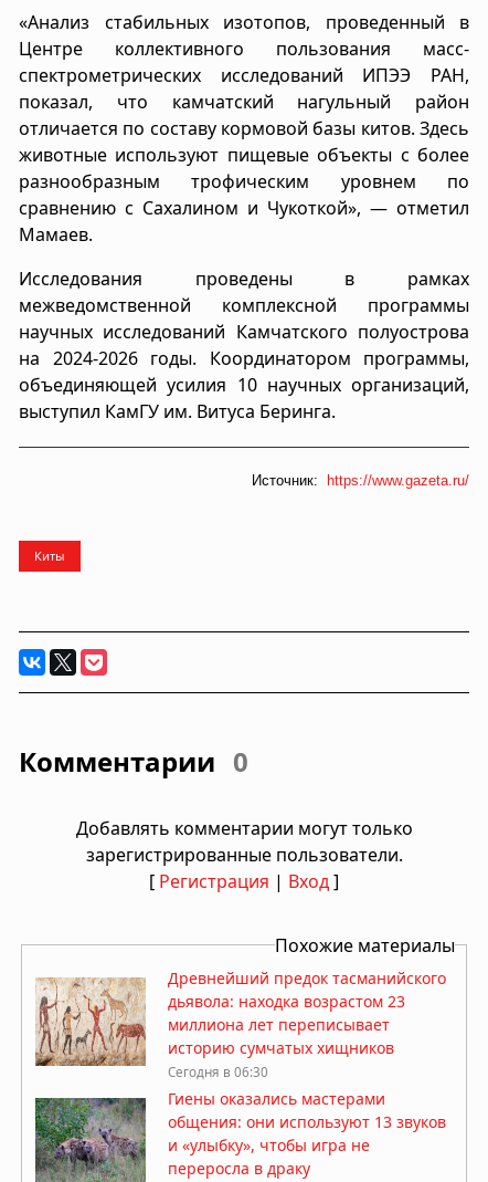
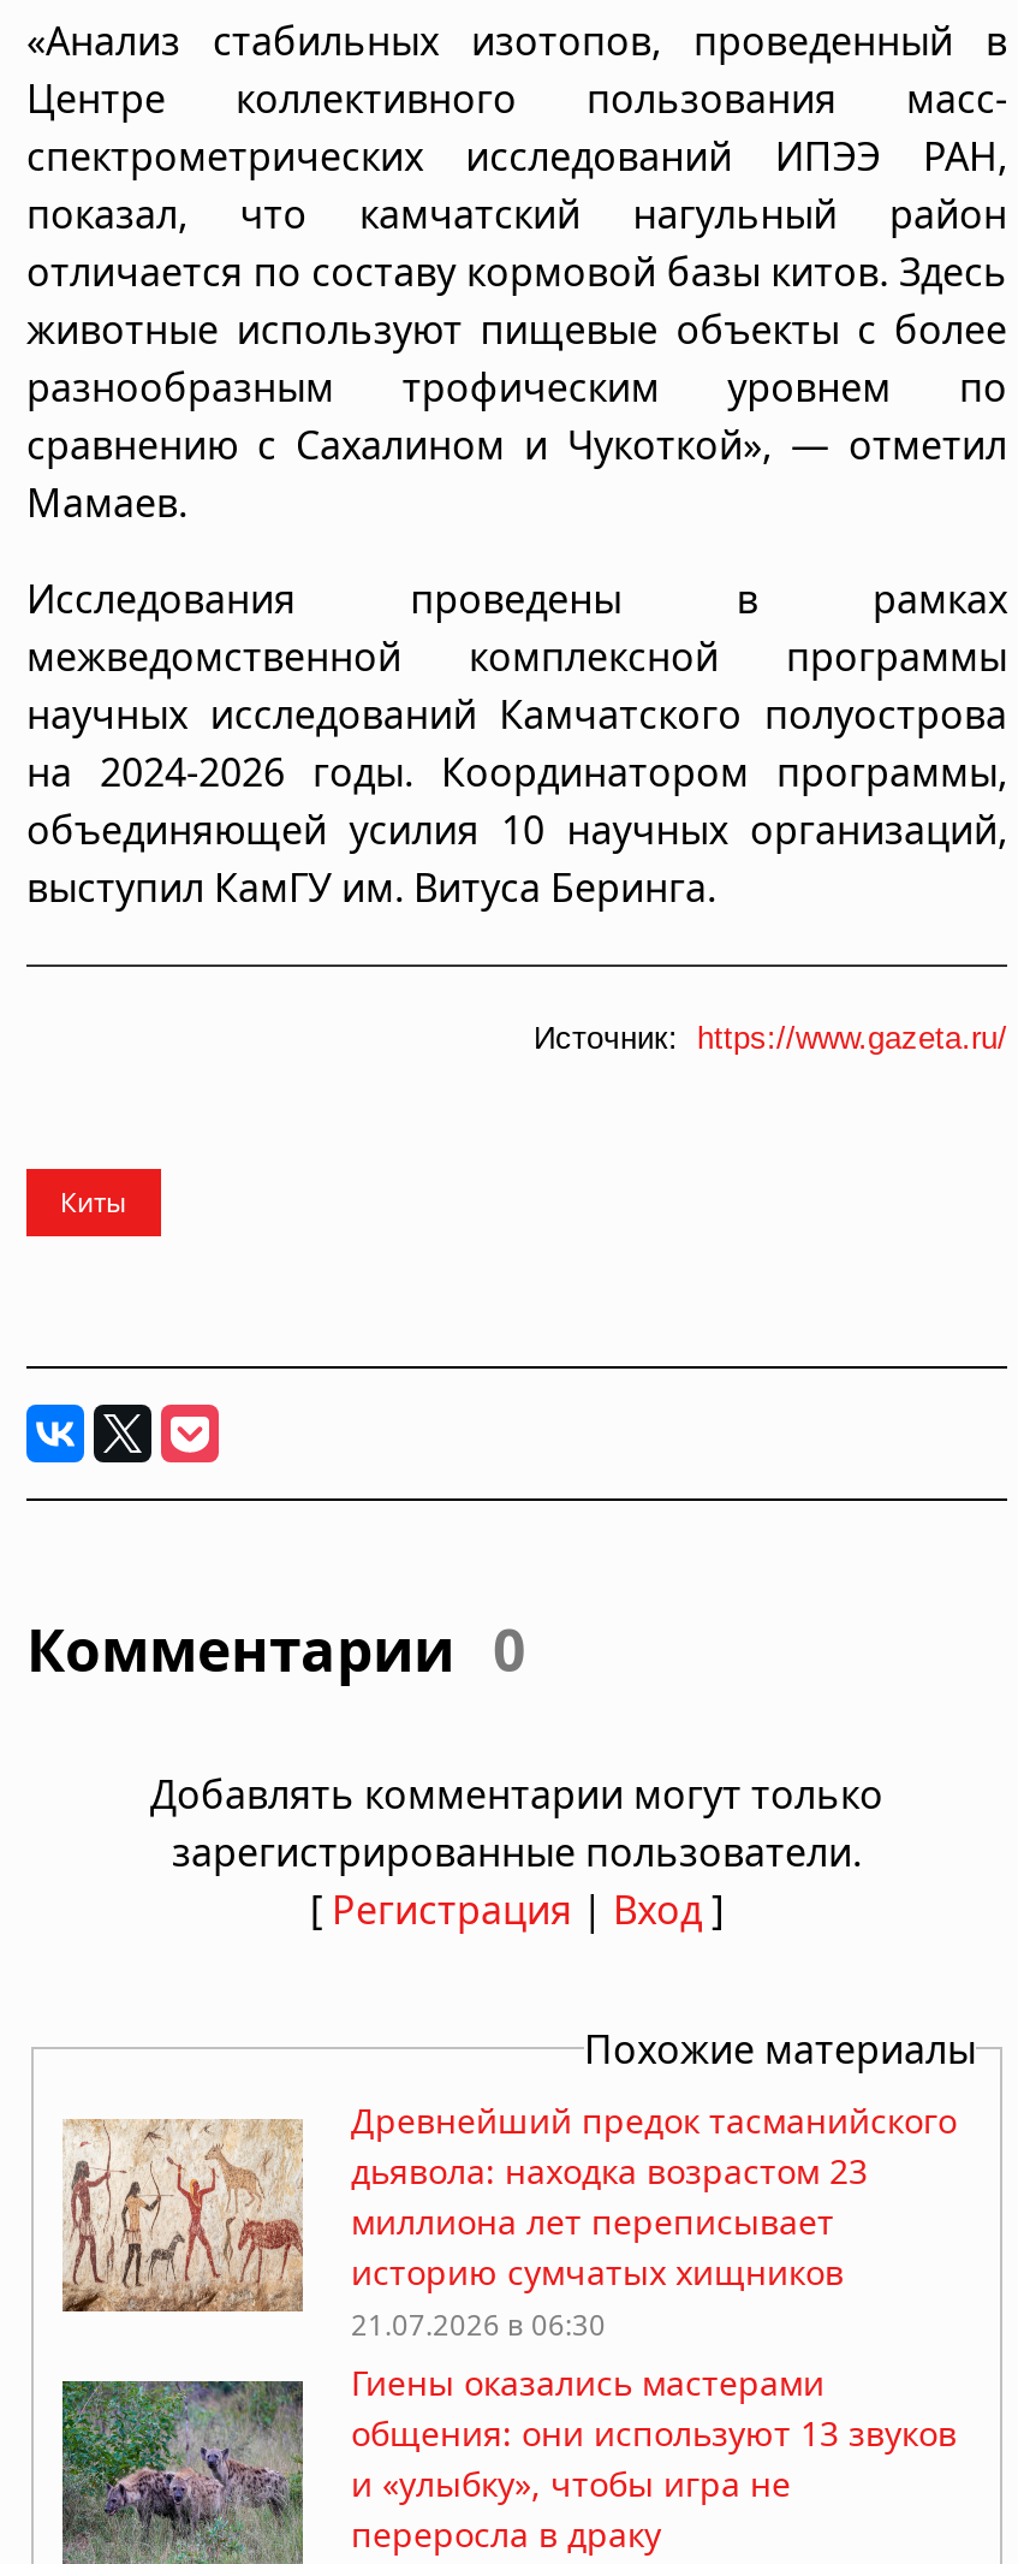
- Сегодня в 06:30
+ 21.07.2026 в 06:30
